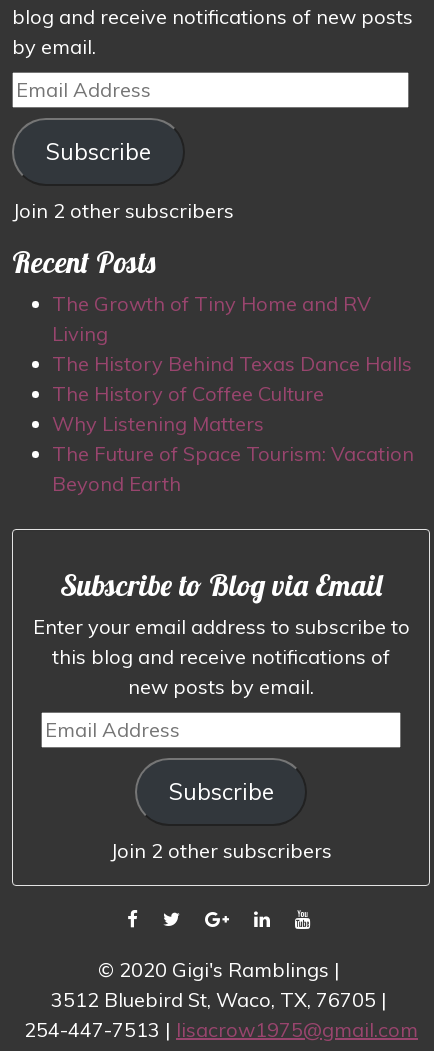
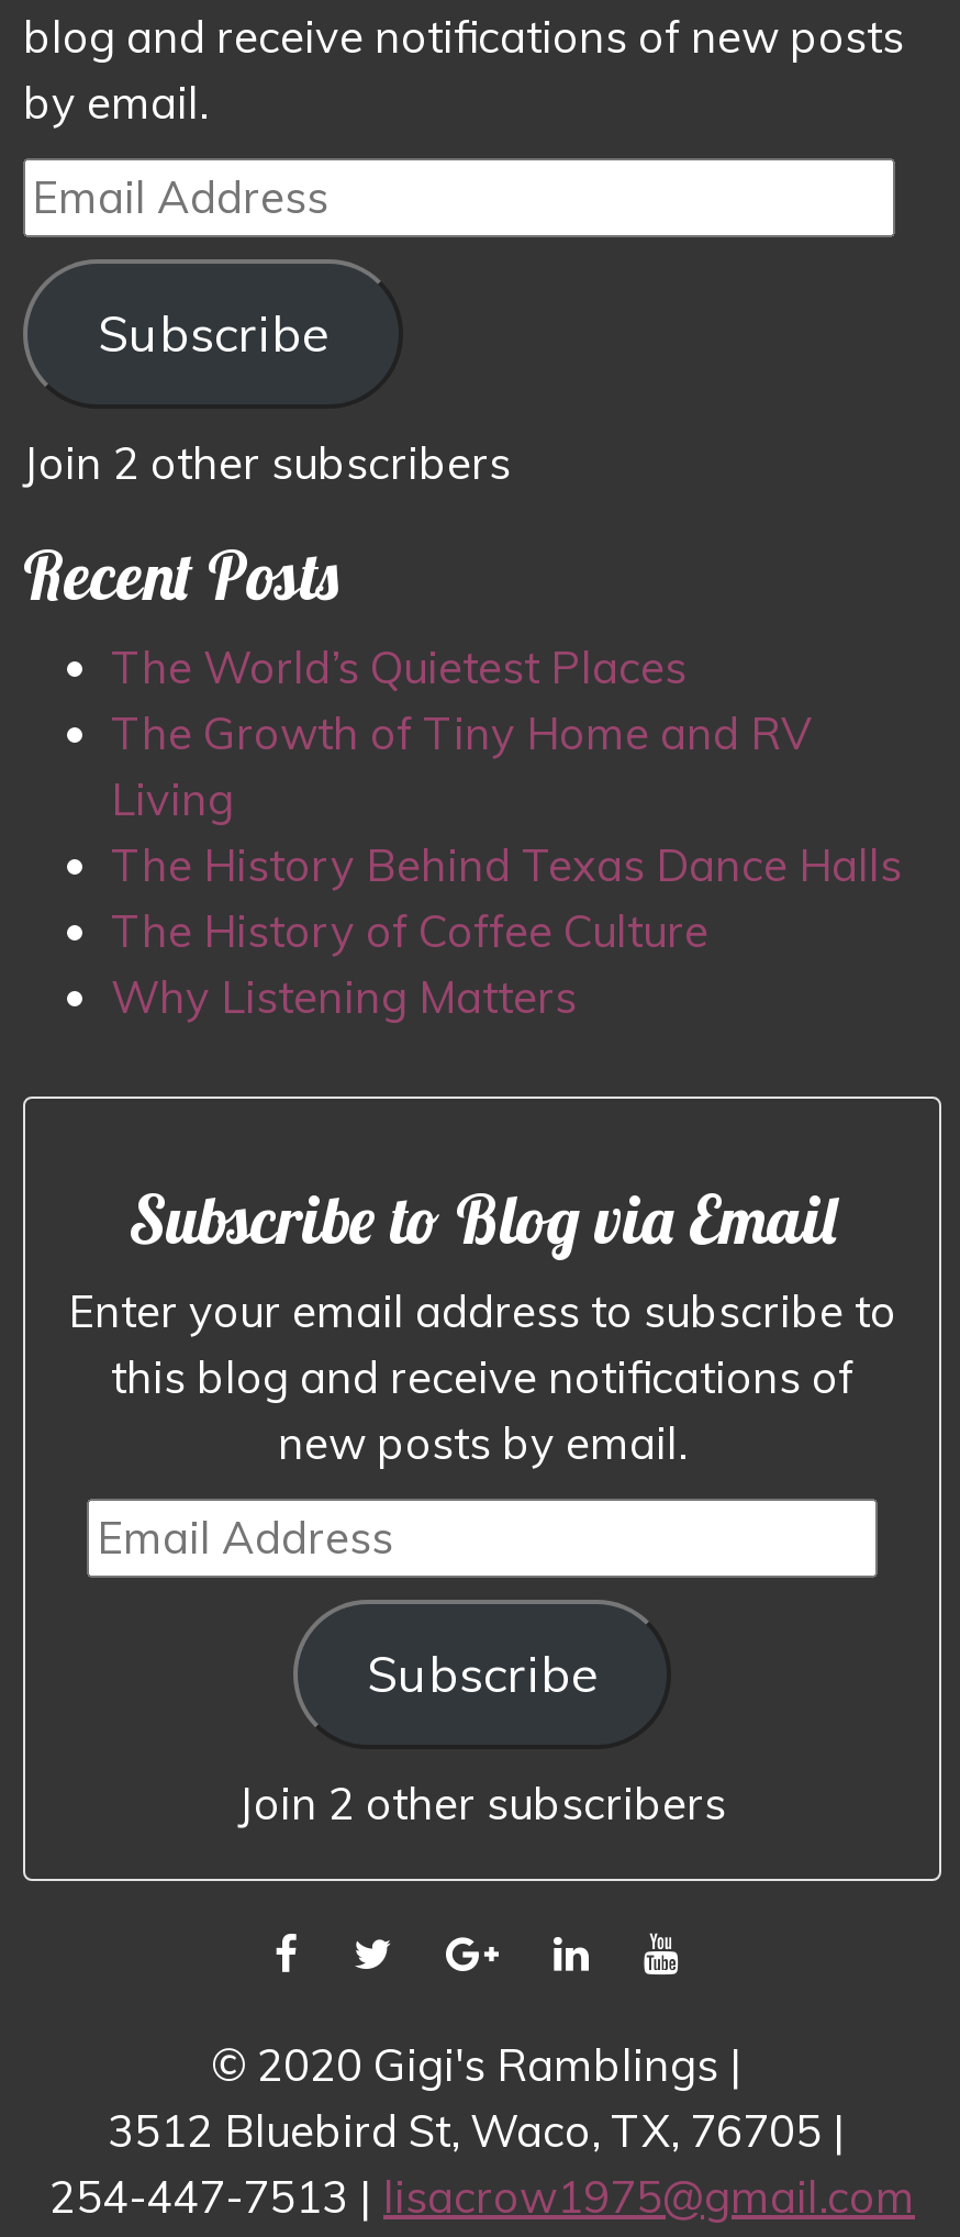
+ The World’s Quietest Places

moved down: The Growth of Tiny Home and RV | Living | The History Behind Texas Dance Halls | The History of Coffee Culture | Why Listening Matters

- The Future of Space Tourism: Vacation
- Beyond Earth
